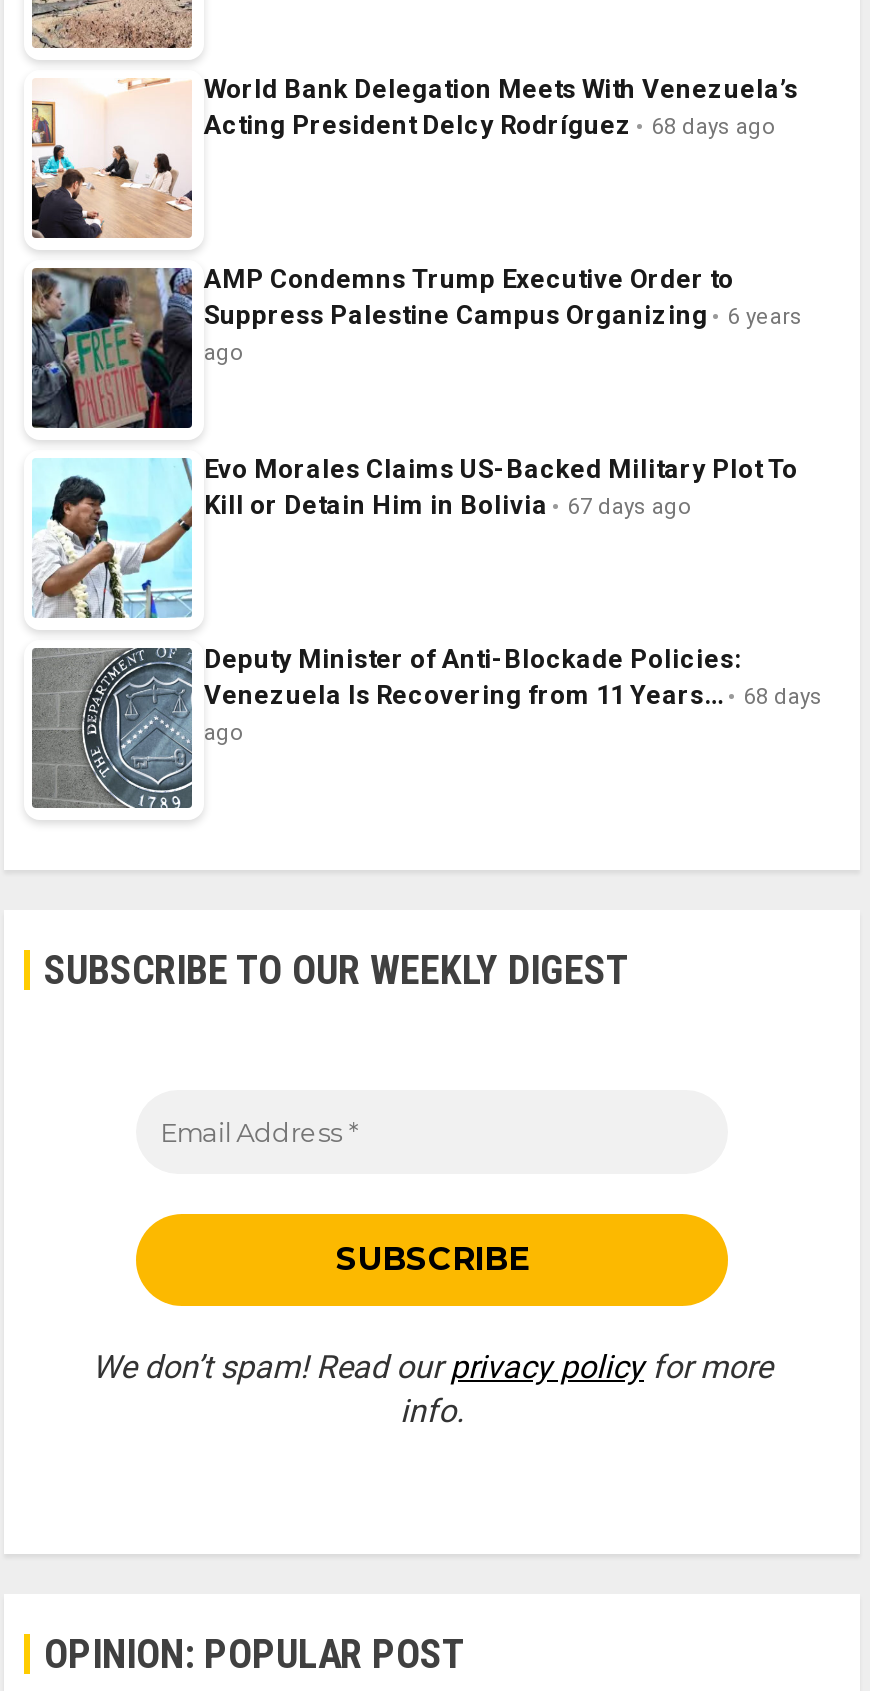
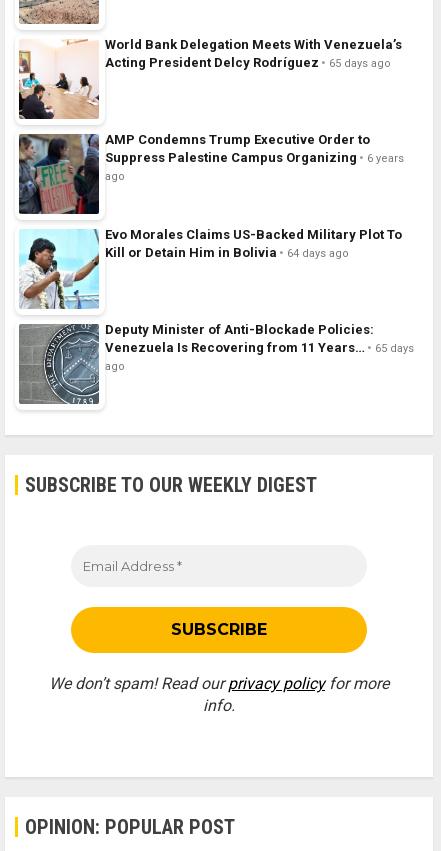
- Acting President Delcy Rodríguez 68 days ago
+ Acting President Delcy Rodríguez 65 days ago

- Kill or Detain Him in Bolivia 67 days ago
+ Kill or Detain Him in Bolivia 64 days ago

- Venezuela Is Recovering from 11 Years… 68 days
+ Venezuela Is Recovering from 11 Years… 65 days
